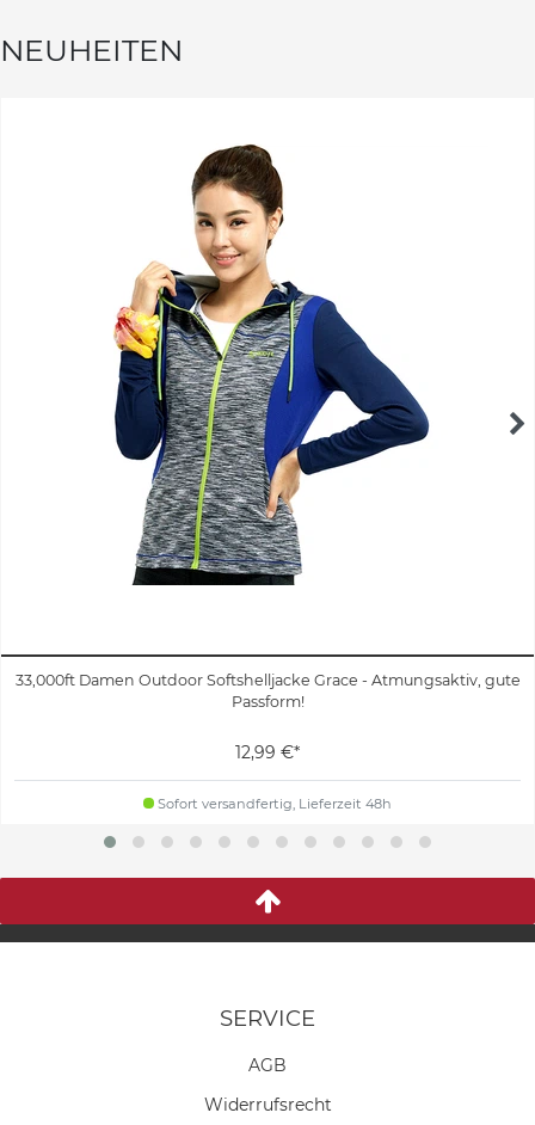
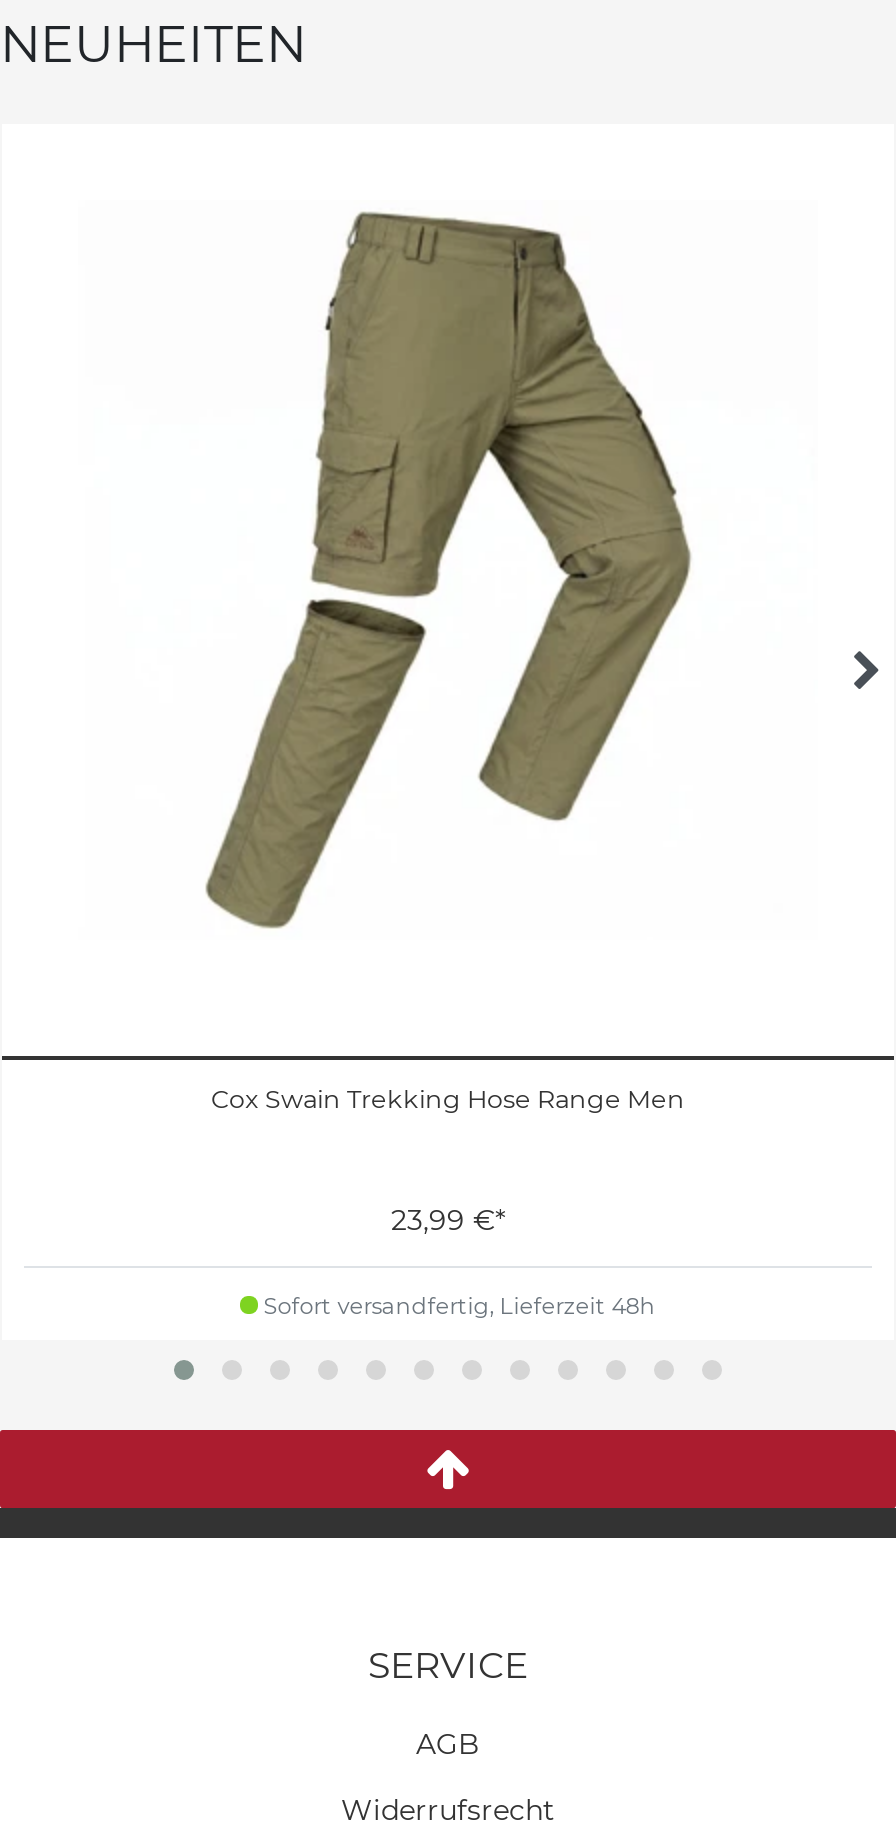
- [image]
+ [image]

- 33,000ft Damen Outdoor Softshelljacke Grace - Atmungsaktiv, gute
- Passform!
+ Cox Swain Trekking Hose Range Men

- 12,99 €*
+ 23,99 €*
